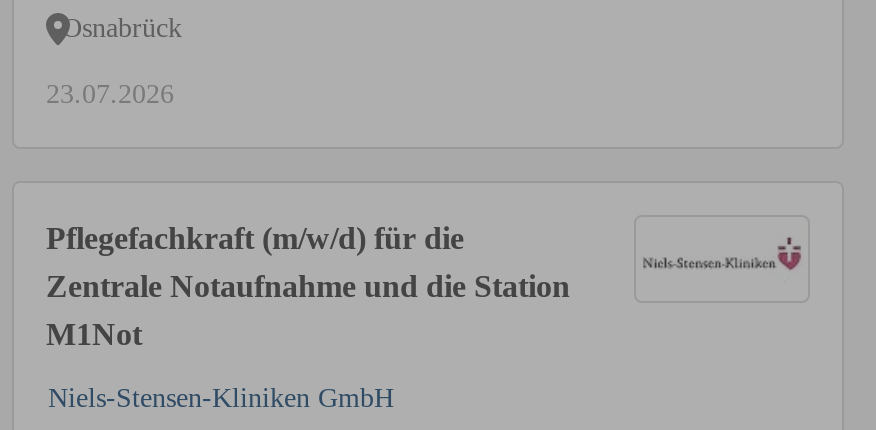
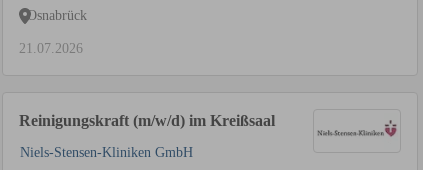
- 23.07.2026
+ 21.07.2026

- Pflegefachkraft (m/w/d) für die
- Zentrale Notaufnahme und die Station
- M1Not
+ Reinigungskraft (m/w/d) im Kreißsaal
